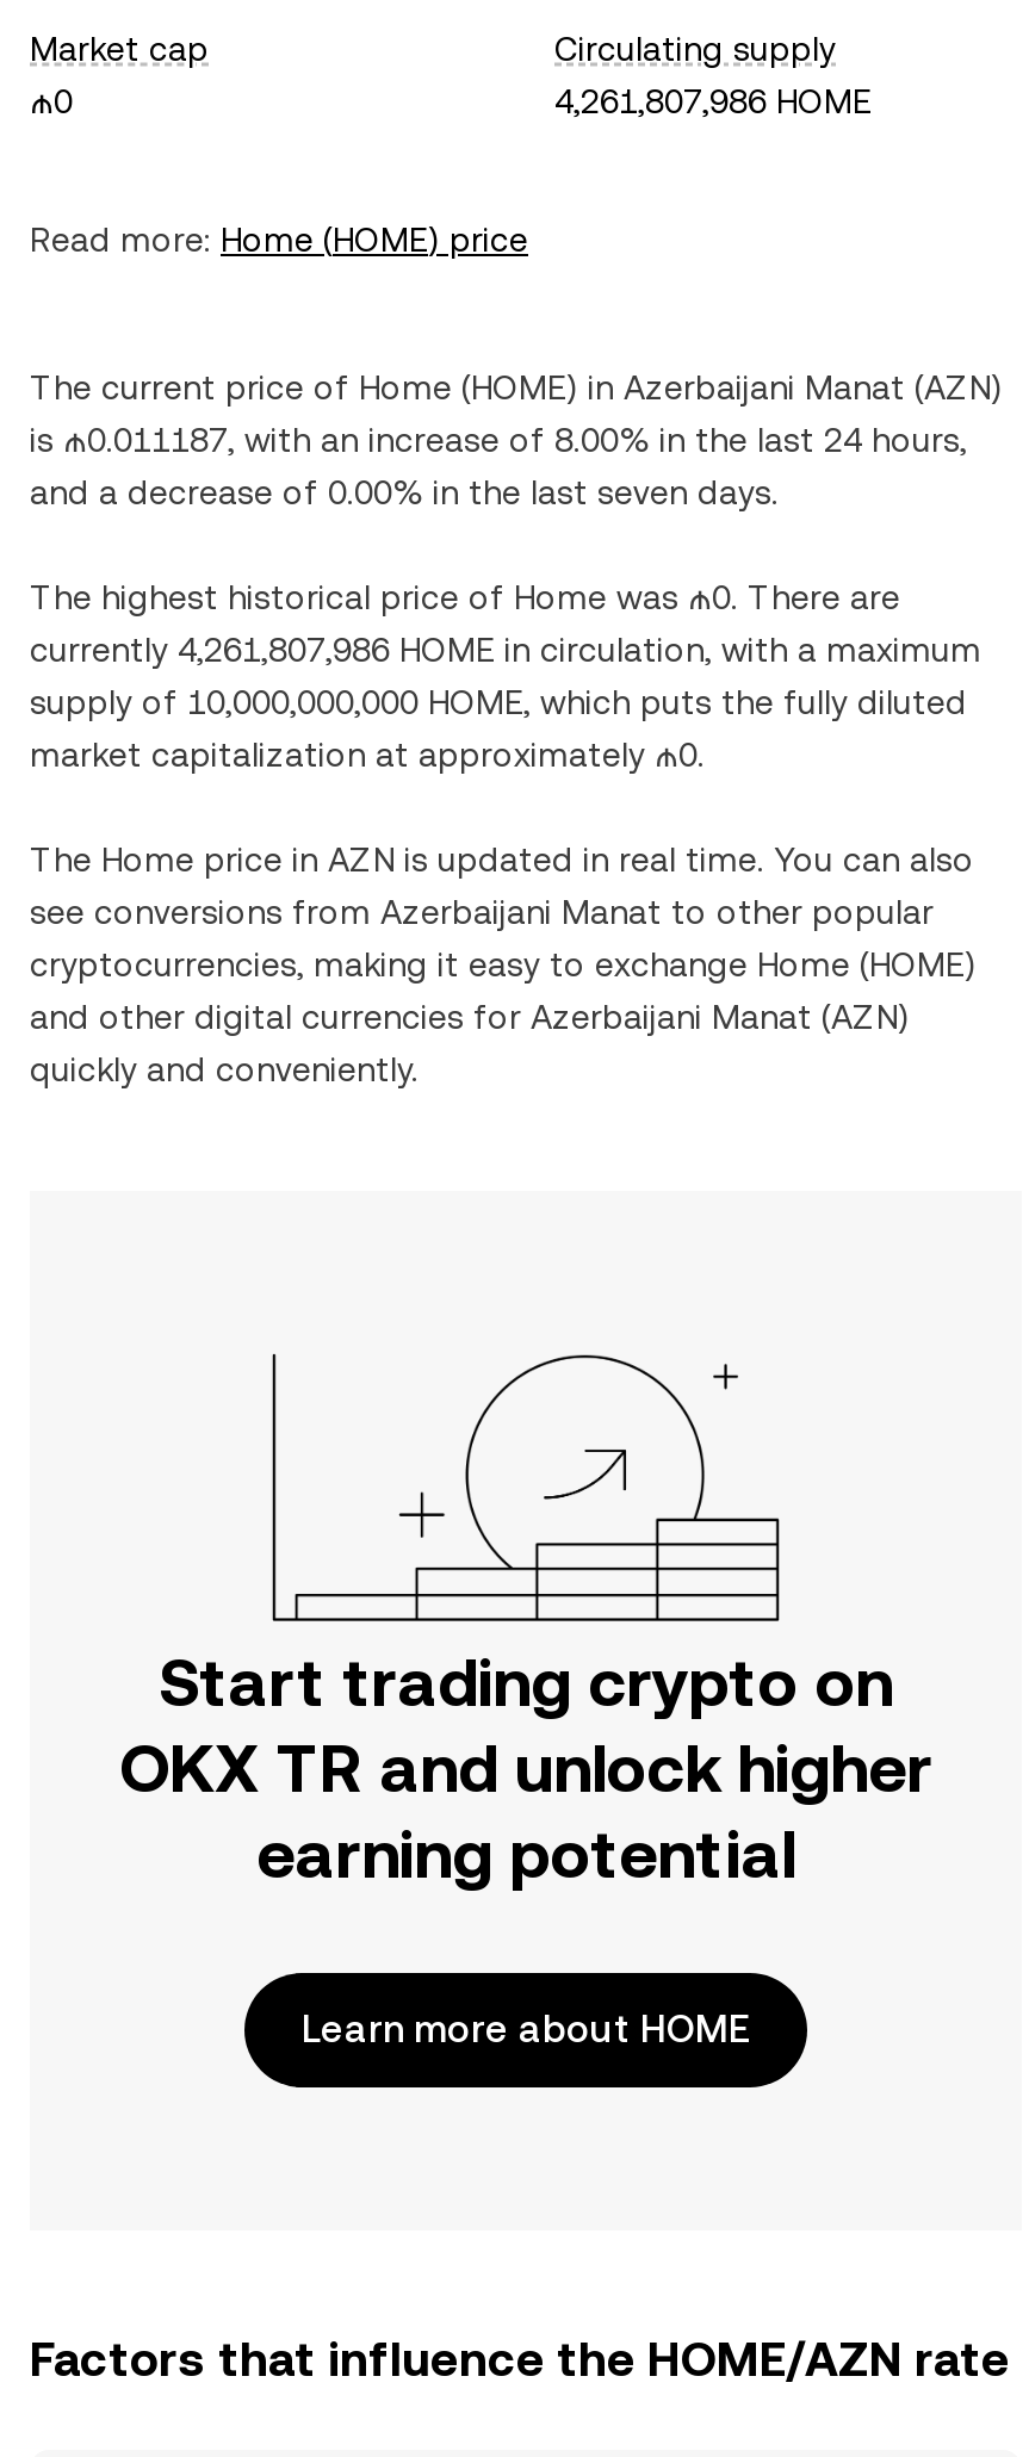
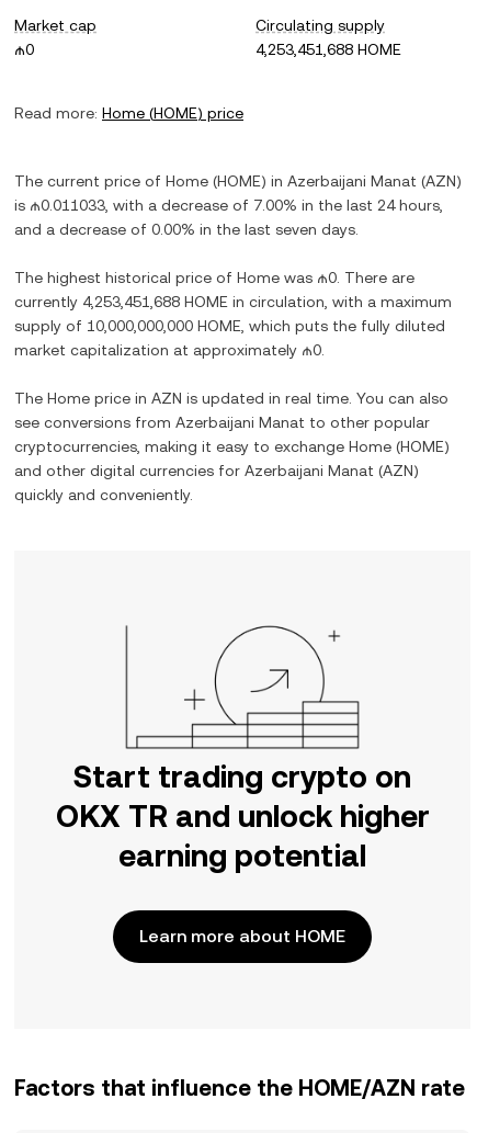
- 4,261,807,986 HOME
+ 4,253,451,688 HOME

- is ₼0.011187, with an increase of 8.00% in the last 24 hours,
+ is ₼0.011033, with a decrease of 7.00% in the last 24 hours,

- currently 4,261,807,986 HOME in circulation, with a maximum
+ currently 4,253,451,688 HOME in circulation, with a maximum
